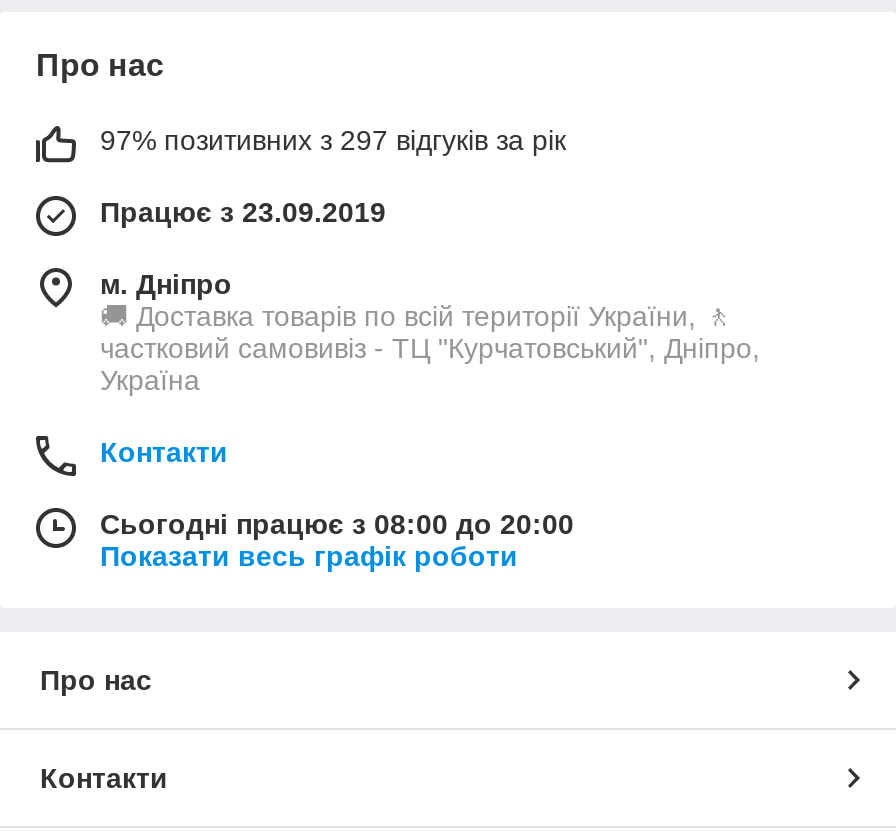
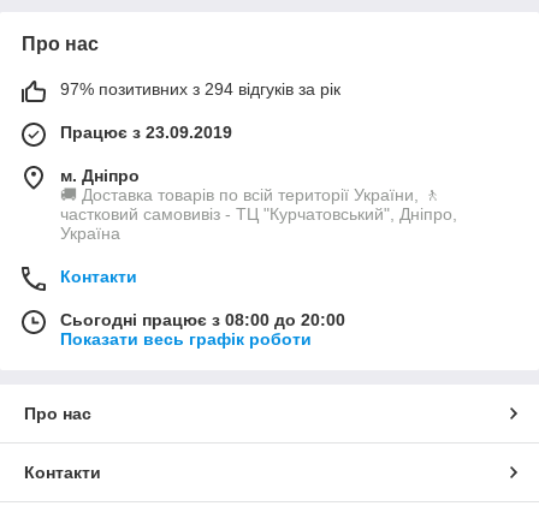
- 97% позитивних з 297 відгуків за рік
+ 97% позитивних з 294 відгуків за рік
